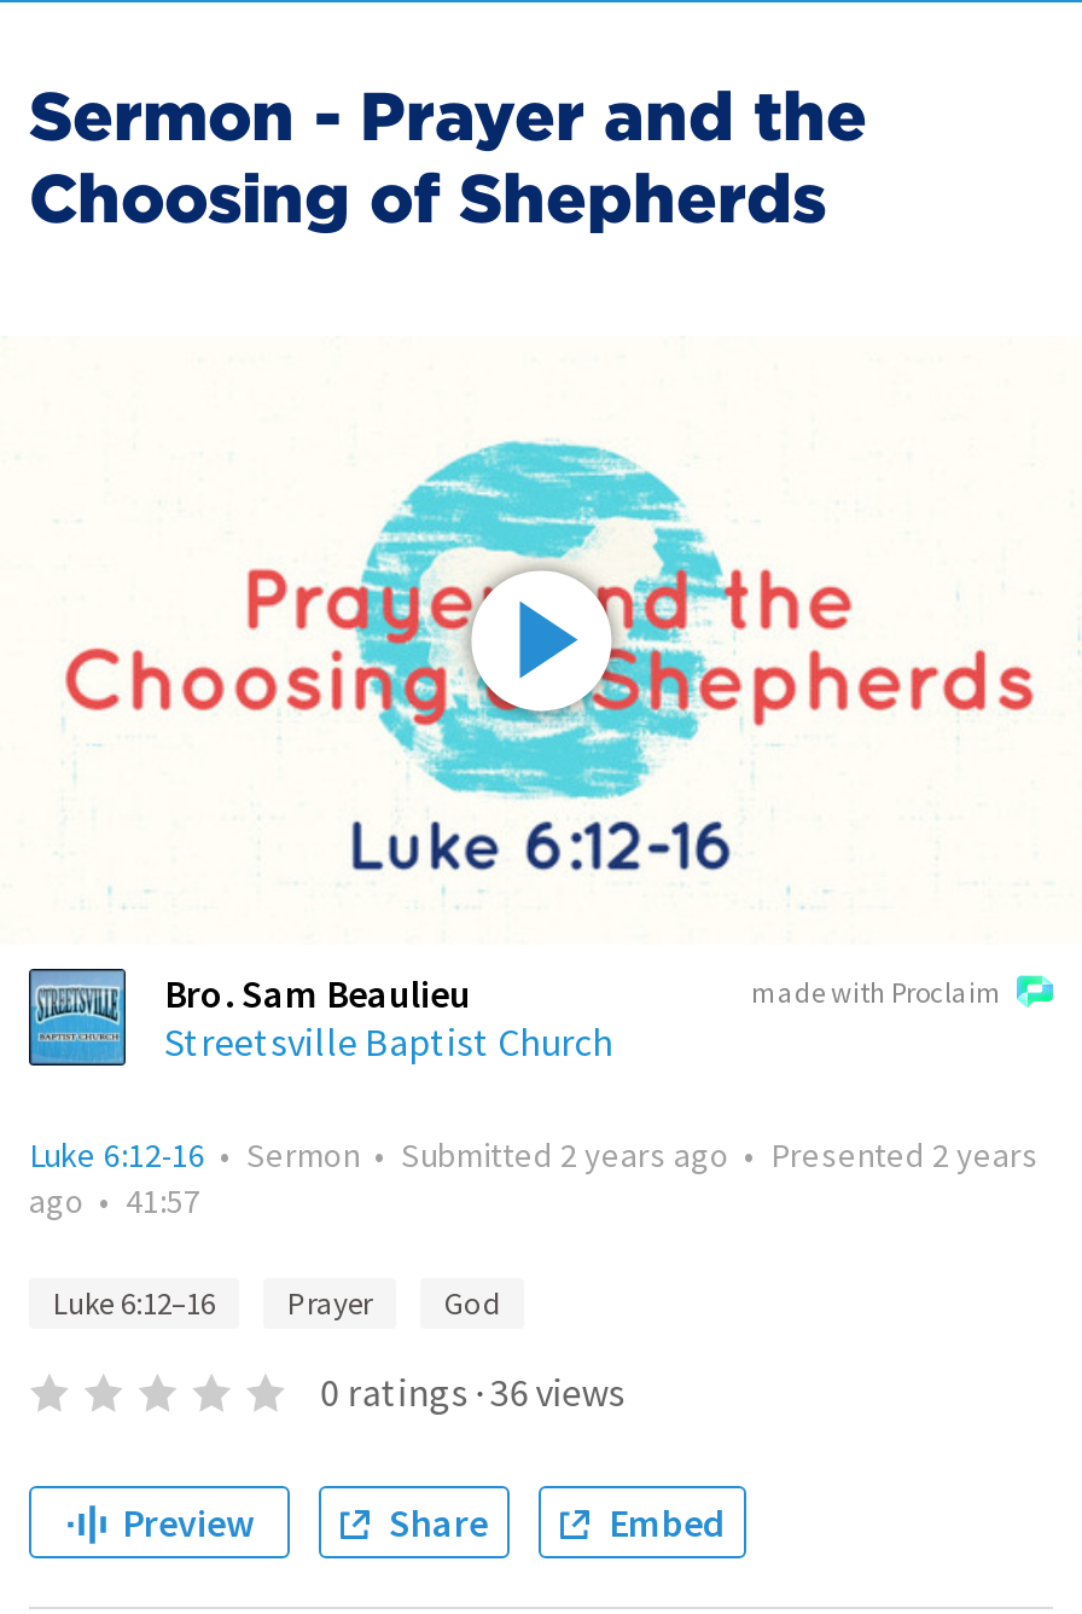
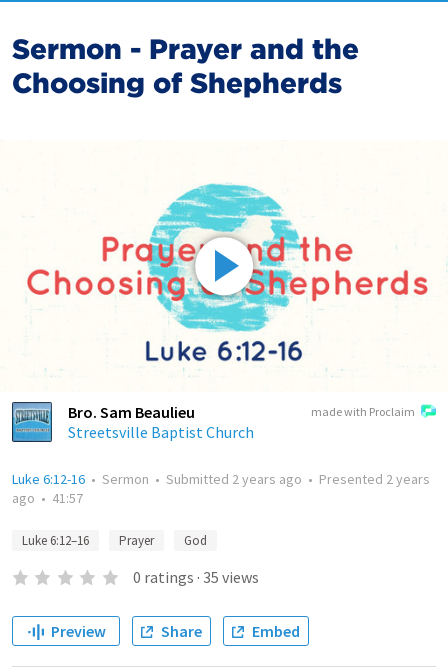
- 0 ratings · 36 views
+ 0 ratings · 35 views
